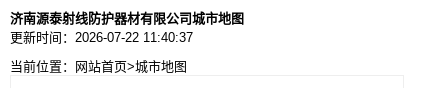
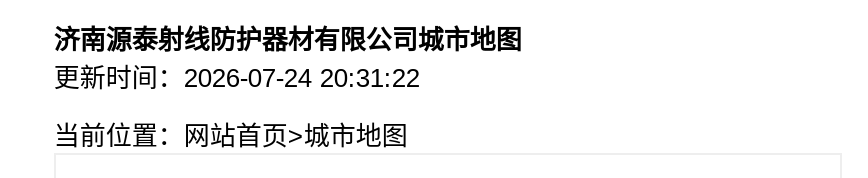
- 更新时间：2026-07-22 11:40:37
+ 更新时间：2026-07-24 20:31:22
